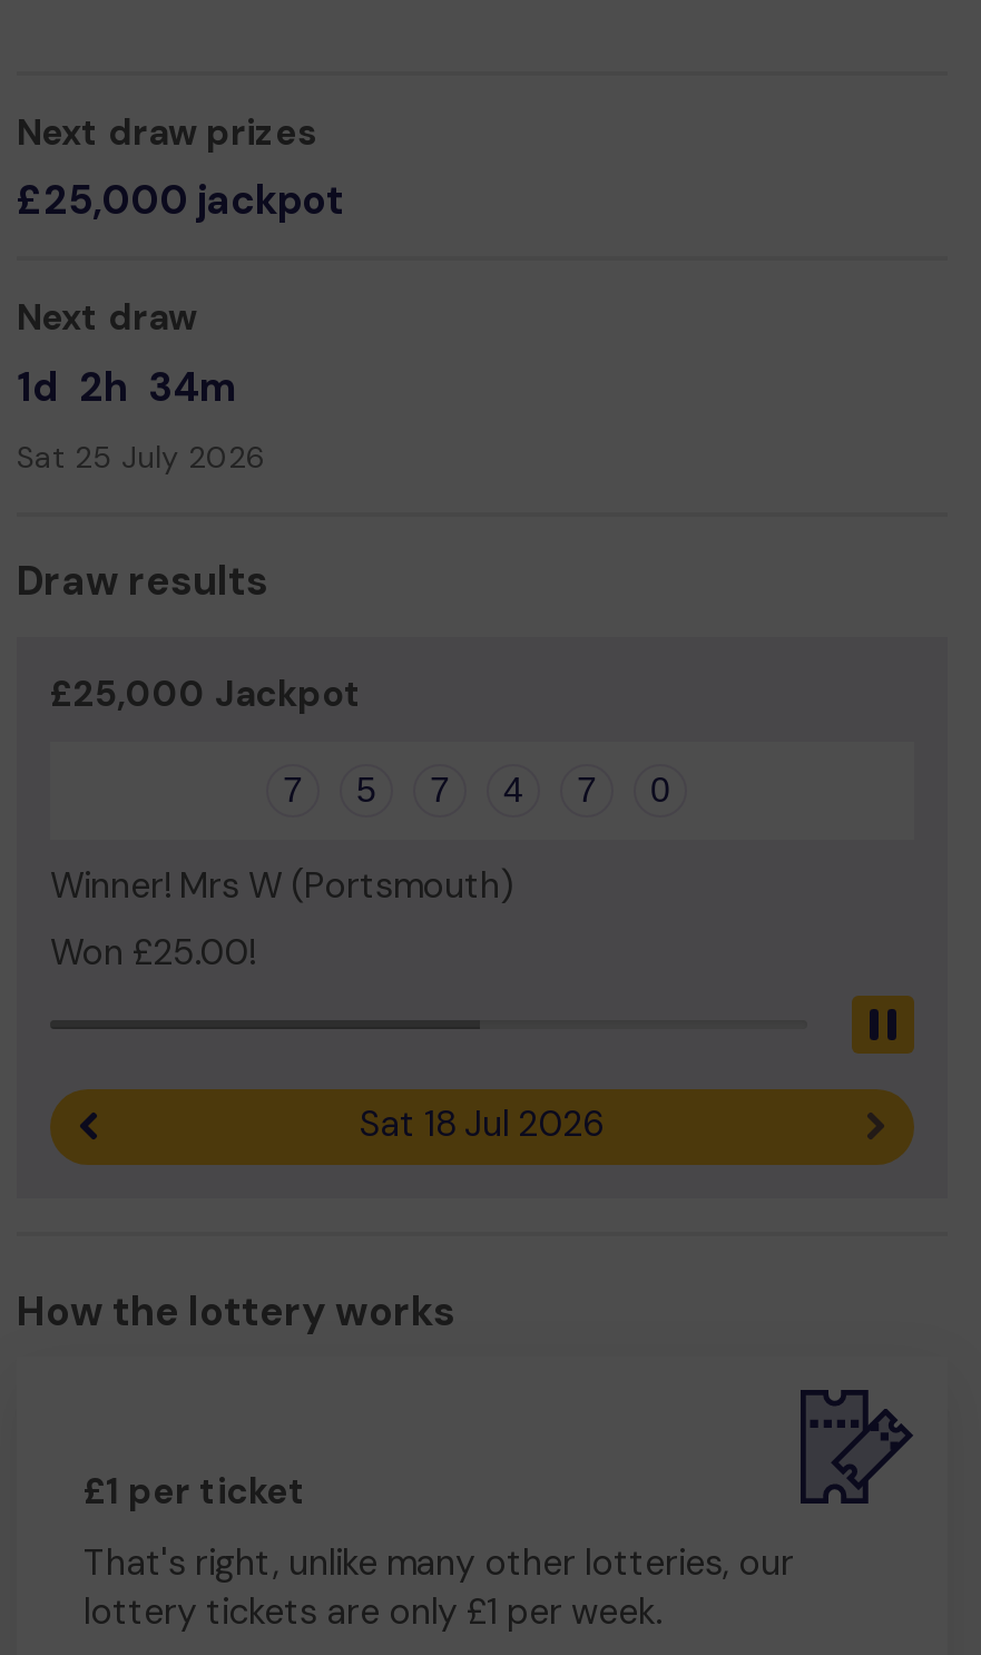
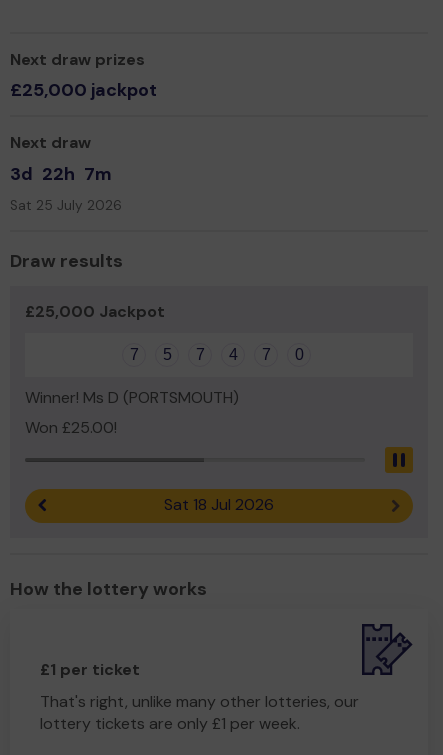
- 1d 2h 34m
+ 3d 22h 7m

- Winner! Mrs W (Portsmouth)
+ Winner! Ms D (PORTSMOUTH)
